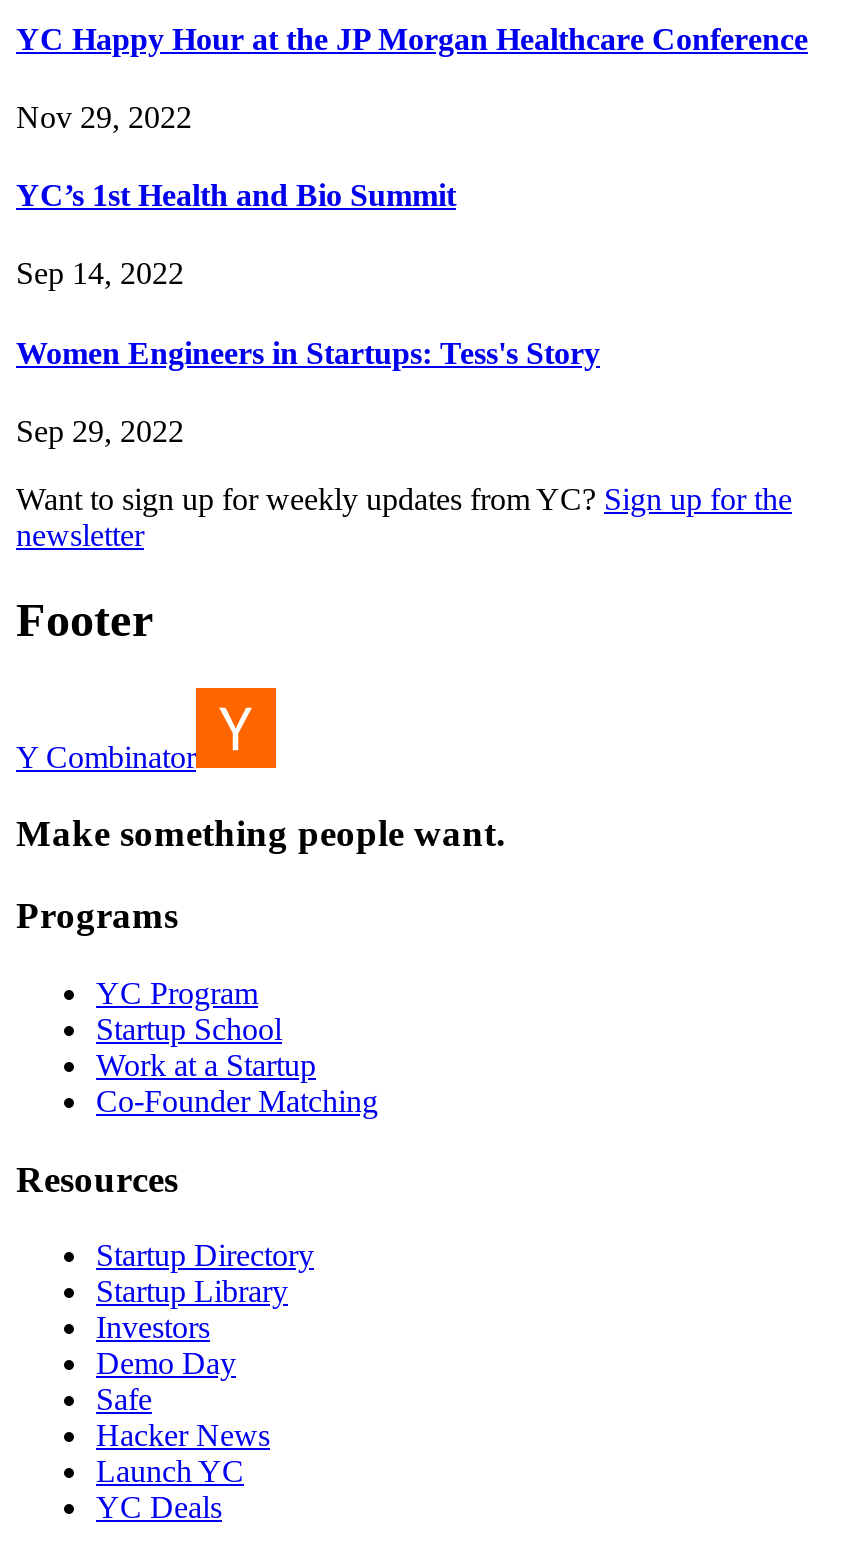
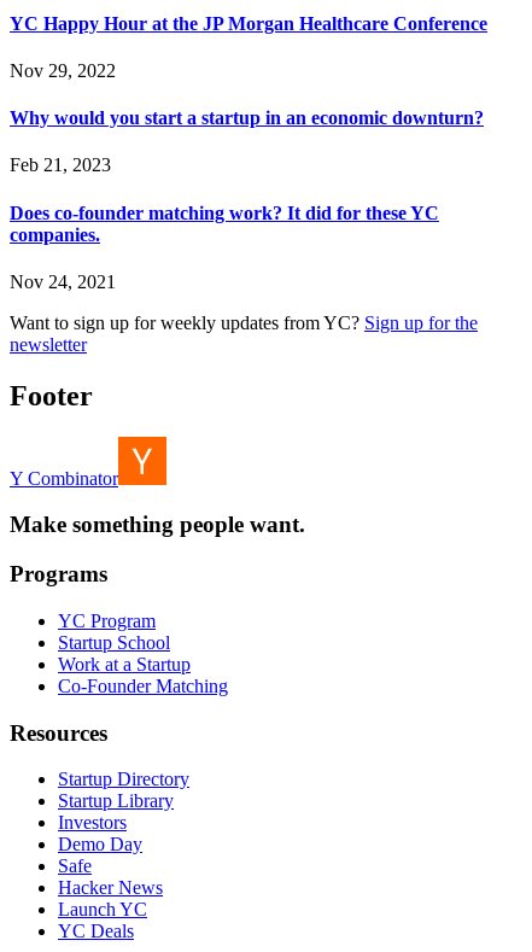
- YC’s 1st Health and Bio Summit
+ Why would you start a startup in an economic downturn?

- Sep 14, 2022
+ Feb 21, 2023

- Women Engineers in Startups: Tess's Story
+ Does co-founder matching work? It did for these YC
+ companies.

- Sep 29, 2022
+ Nov 24, 2021
